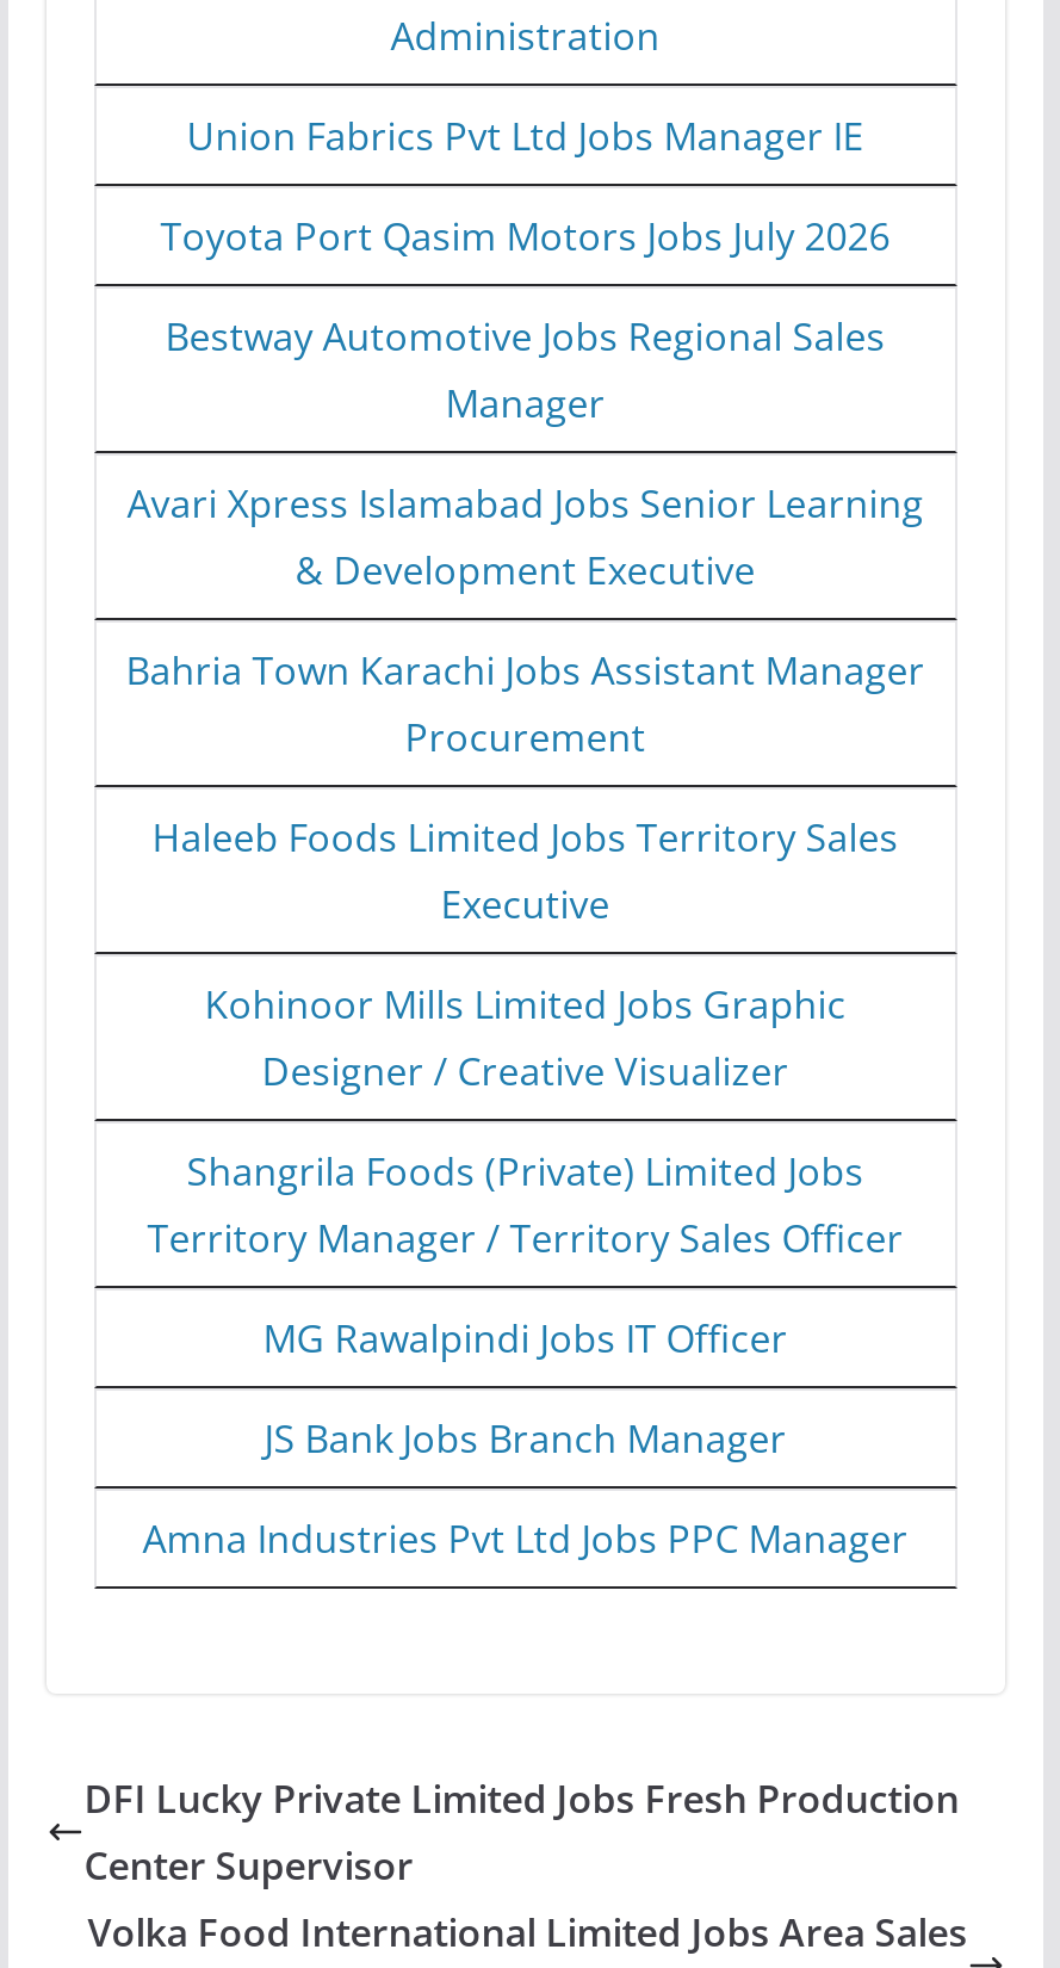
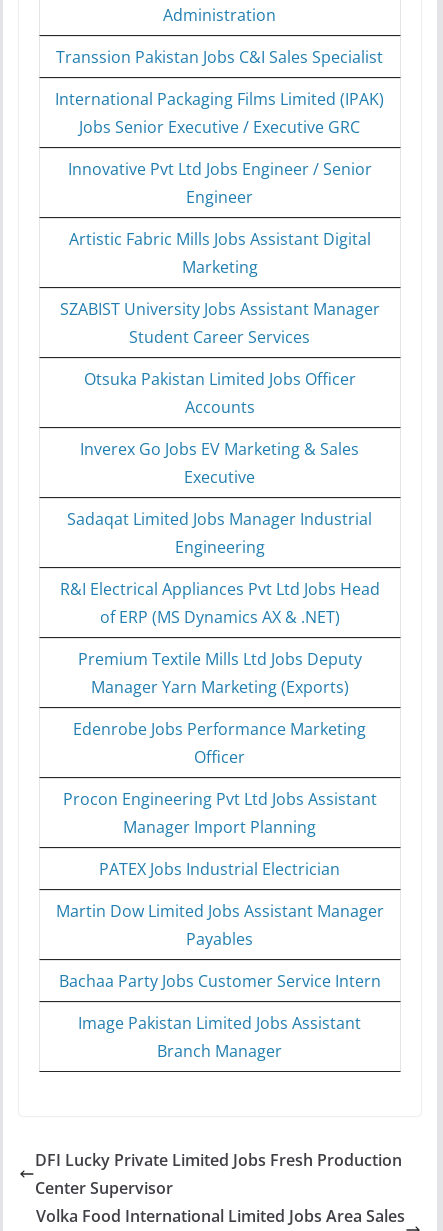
- Union Fabrics Pvt Ltd Jobs Manager IE
- Toyota Port Qasim Motors Jobs July 2026
- Bestway Automotive Jobs Regional Sales
- Manager
- Avari Xpress Islamabad Jobs Senior Learning
- & Development Executive
- Bahria Town Karachi Jobs Assistant Manager
- Procurement
- Haleeb Foods Limited Jobs Territory Sales
+ Transsion Pakistan Jobs C&I Sales Specialist
+ International Packaging Films Limited (IPAK)
+ Jobs Senior Executive / Executive GRC
+ Innovative Pvt Ltd Jobs Engineer / Senior
+ Engineer
+ Artistic Fabric Mills Jobs Assistant Digital
+ Marketing
+ SZABIST University Jobs Assistant Manager
+ Student Career Services
+ Otsuka Pakistan Limited Jobs Officer
+ Accounts
+ Inverex Go Jobs EV Marketing & Sales

- Kohinoor Mills Limited Jobs Graphic
- Designer / Creative Visualizer
- Shangrila Foods (Private) Limited Jobs
- Territory Manager / Territory Sales Officer
- MG Rawalpindi Jobs IT Officer
- JS Bank Jobs Branch Manager
- Amna Industries Pvt Ltd Jobs PPC Manager
+ Sadaqat Limited Jobs Manager Industrial
+ Engineering
+ R&I Electrical Appliances Pvt Ltd Jobs Head
+ of ERP (MS Dynamics AX & .NET)
+ Premium Textile Mills Ltd Jobs Deputy
+ Manager Yarn Marketing (Exports)
+ Edenrobe Jobs Performance Marketing
+ Officer
+ Procon Engineering Pvt Ltd Jobs Assistant
+ Manager Import Planning
+ PATEX Jobs Industrial Electrician
+ Martin Dow Limited Jobs Assistant Manager
+ Payables
+ Bachaa Party Jobs Customer Service Intern
+ Image Pakistan Limited Jobs Assistant
+ Branch Manager
